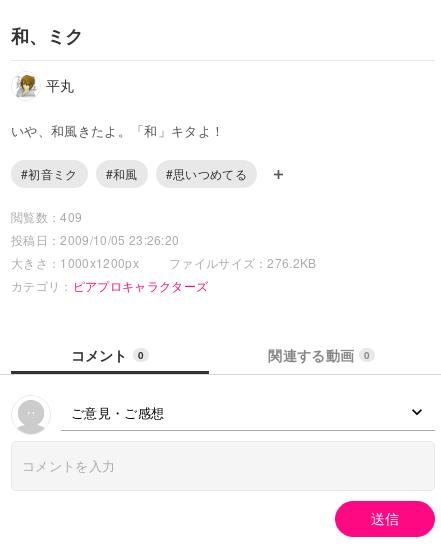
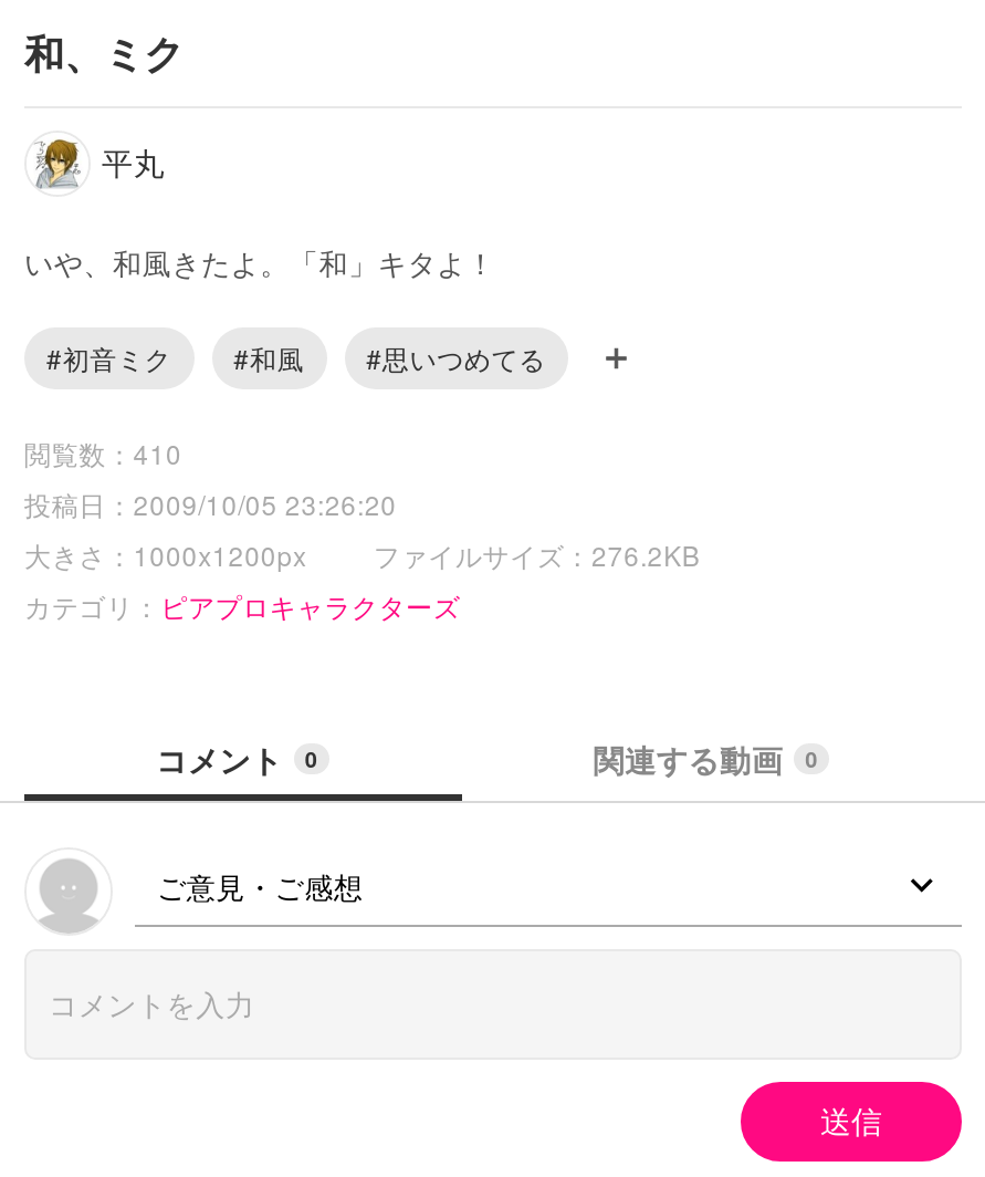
- 閲覧数：409
+ 閲覧数：410
